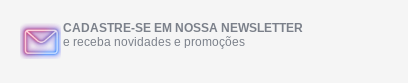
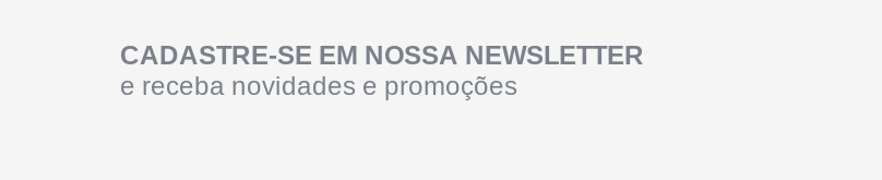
- [image]
